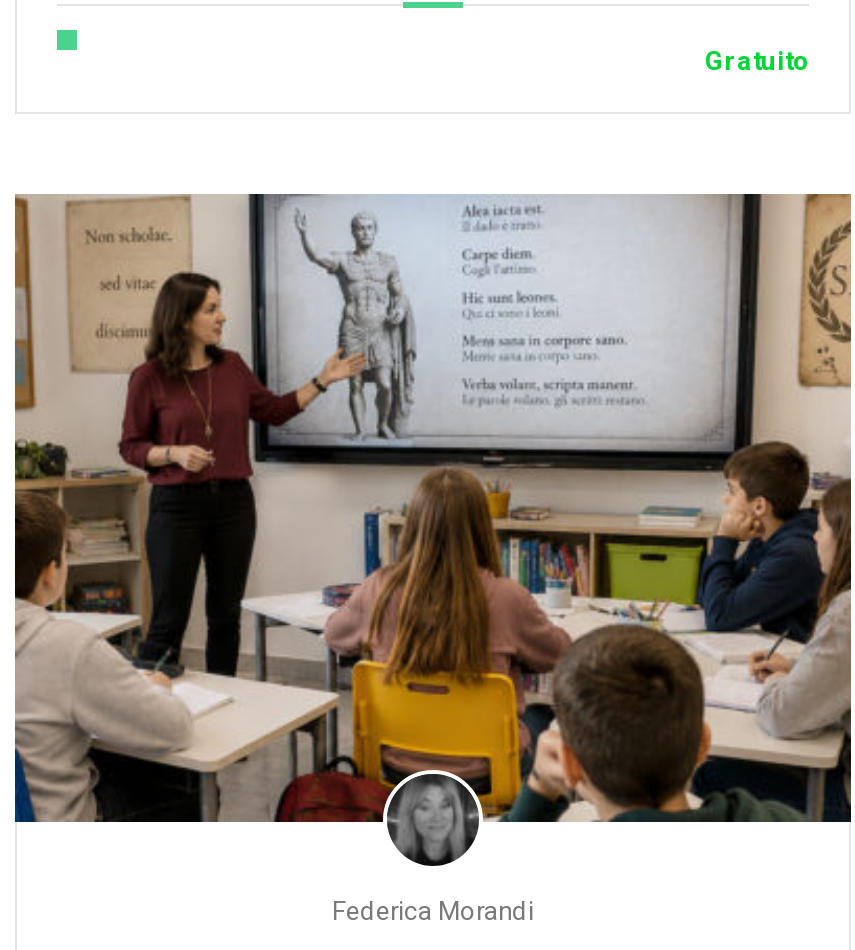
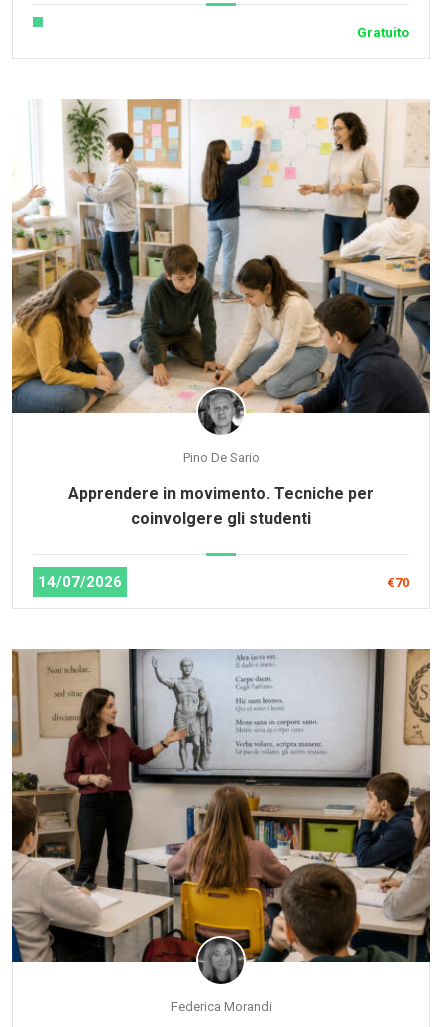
+ [image]
+ Pino De Sario
+ Apprendere in movimento. Tecniche per
+ coinvolgere gli studenti
+ 14/07/2026
+ €70
